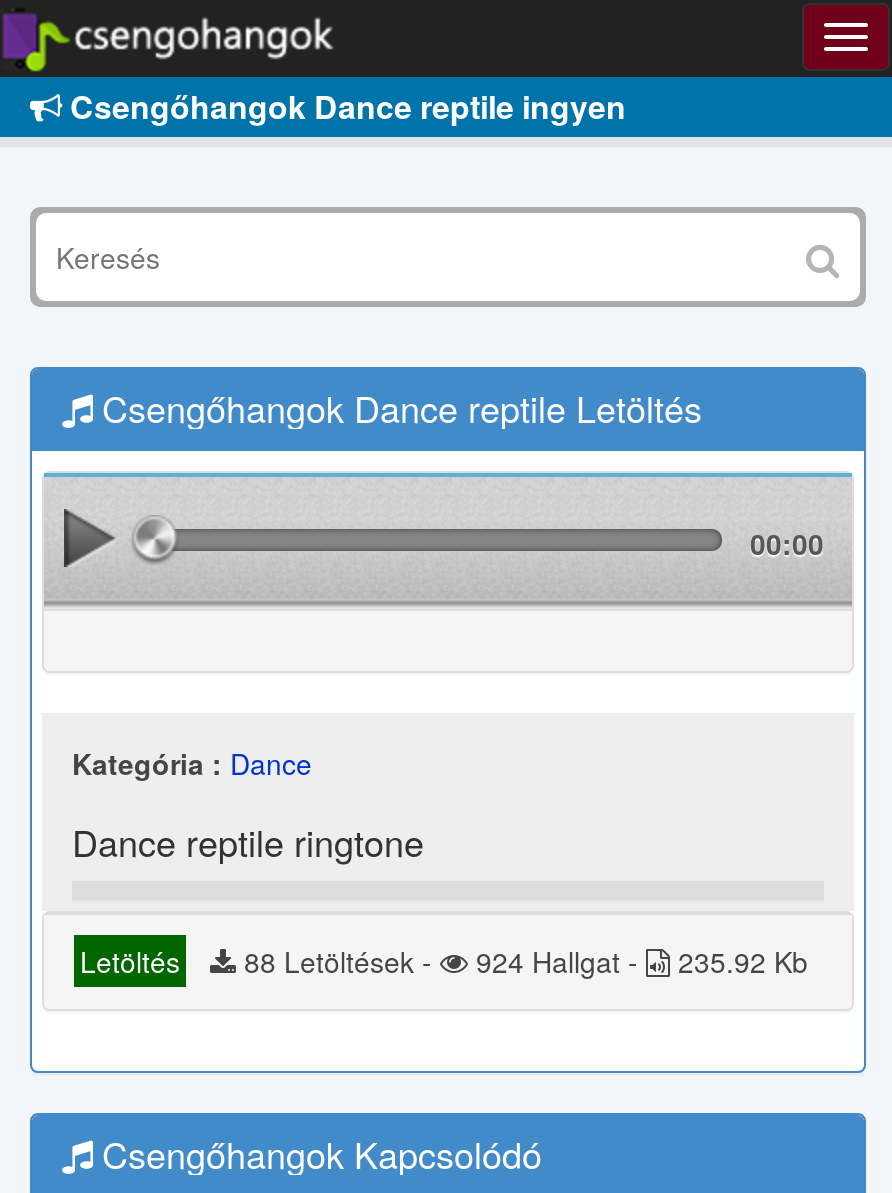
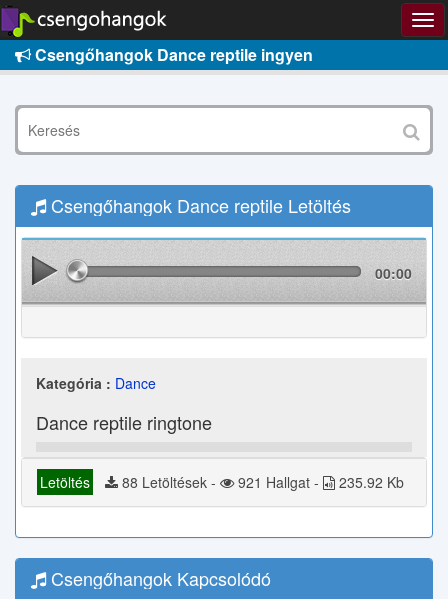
- Letöltés 88 Letöltések - 924 Hallgat - 235.92 Kb
+ Letöltés 88 Letöltések - 921 Hallgat - 235.92 Kb
